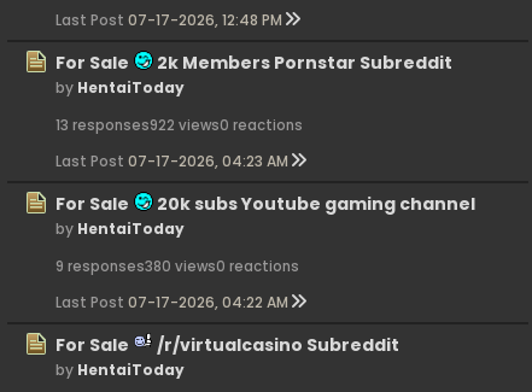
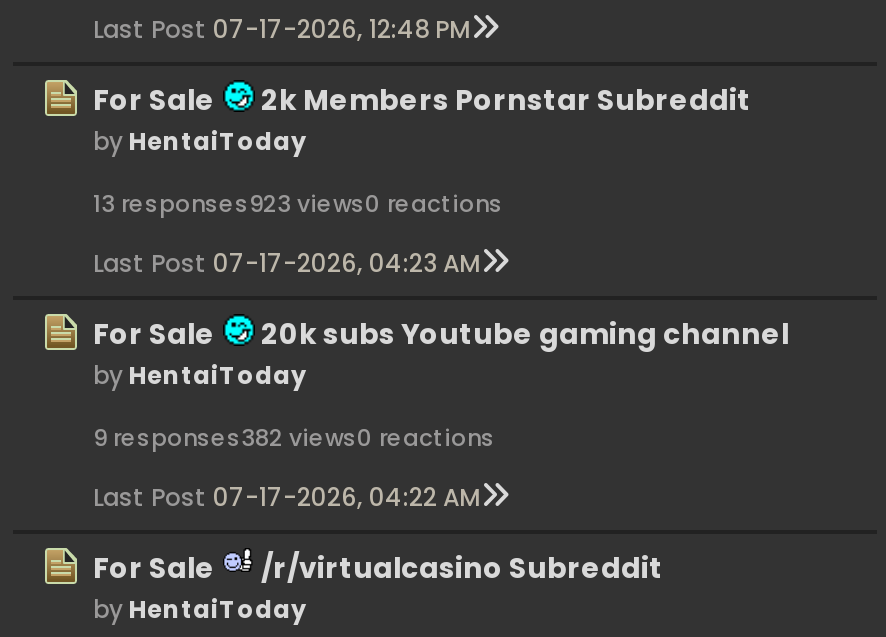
- 13 responses922 views0 reactions
+ 13 responses923 views0 reactions

- 9 responses380 views0 reactions
+ 9 responses382 views0 reactions
